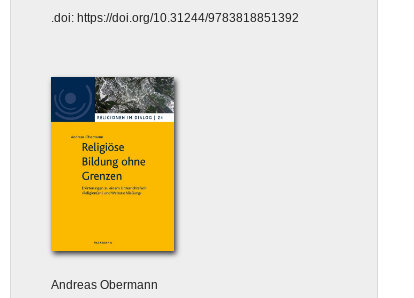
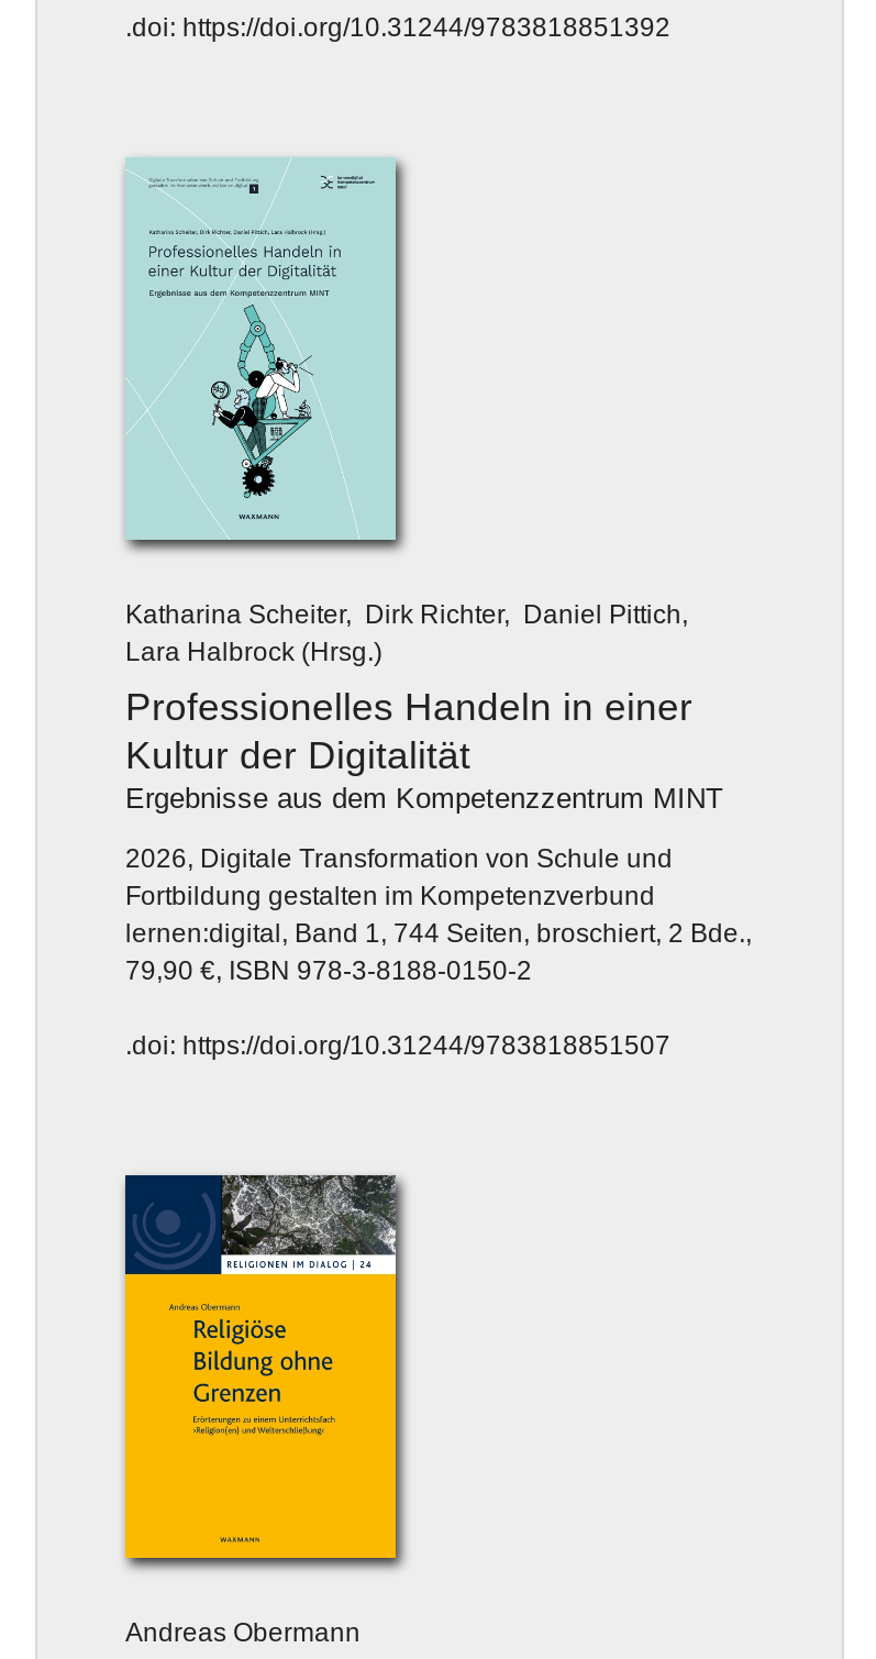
+ [image]
+ Katharina Scheiter, Dirk Richter, Daniel Pittich,
+ Lara Halbrock (Hrsg.)
+ Professionelles Handeln in einer
+ Kultur der Digitalität
+ Ergebnisse aus dem Kompetenzzentrum MINT
+ 2026, Digitale Transformation von Schule und
+ Fortbildung gestalten im Kompetenzverbund
+ lernen:digital, Band 1, 744 Seiten, broschiert, 2 Bde.,
+ 79,90 €, ISBN 978-3-8188-0150-2
+ .doi: https://doi.org/10.31244/9783818851507
